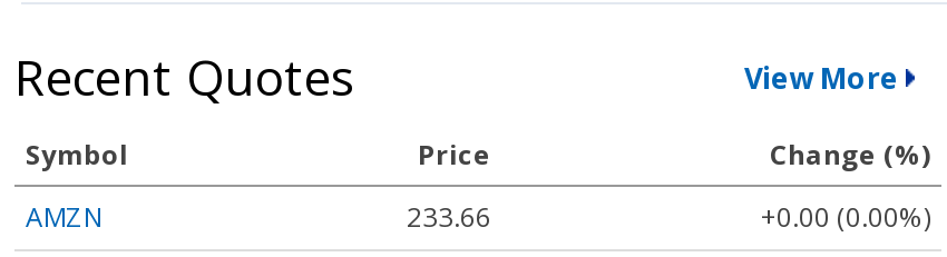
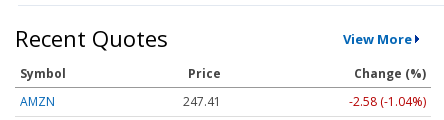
- 233.66
+ 247.41

- +0.00 (0.00%)
+ -2.58 (-1.04%)
